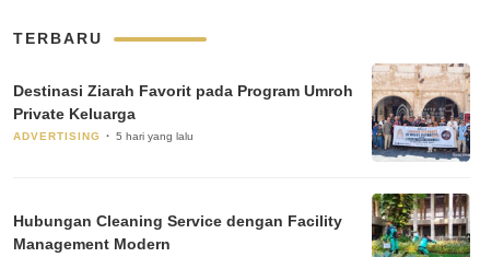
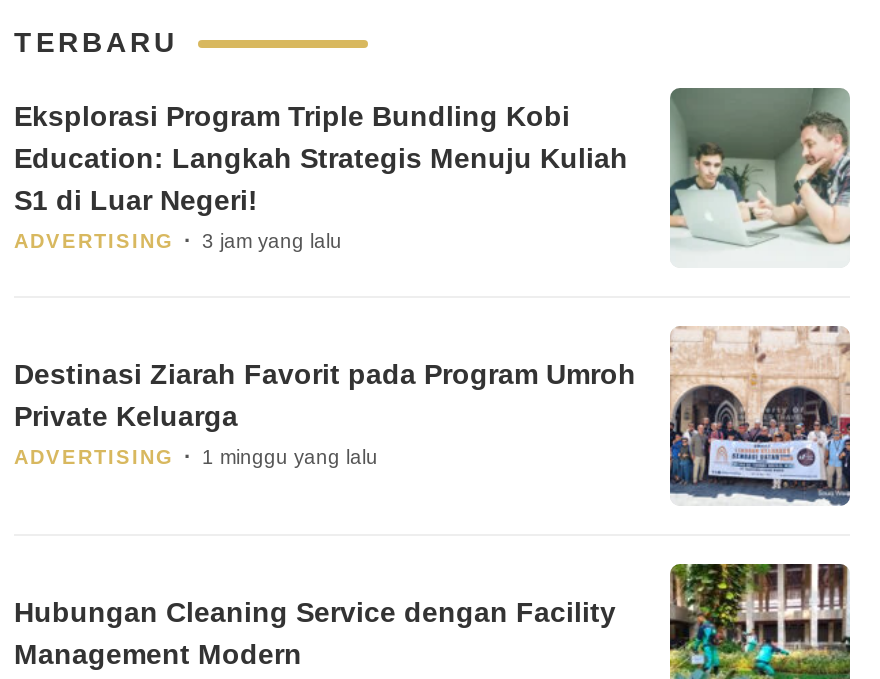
+ [image]
+ Eksplorasi Program Triple Bundling Kobi
+ Education: Langkah Strategis Menuju Kuliah
+ S1 di Luar Negeri!
+ ADVERTISING
+ 3 jam yang lalu

- 5 hari yang lalu
+ 1 minggu yang lalu
